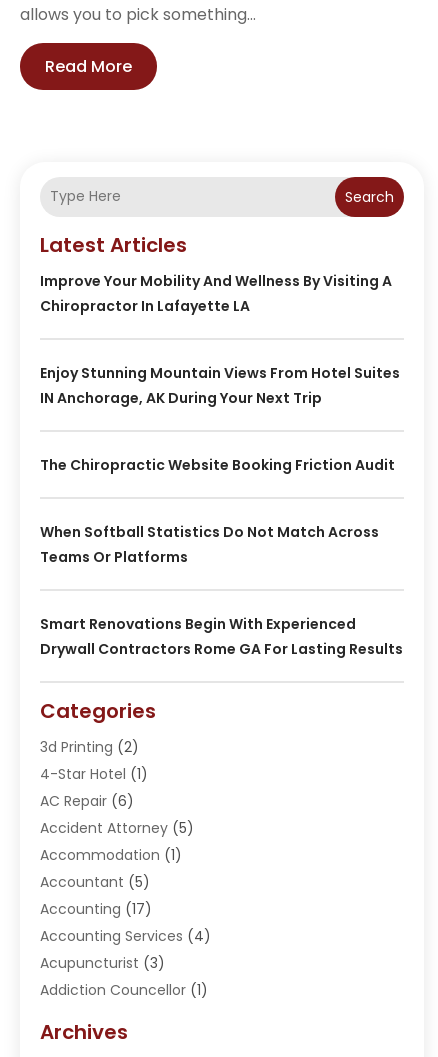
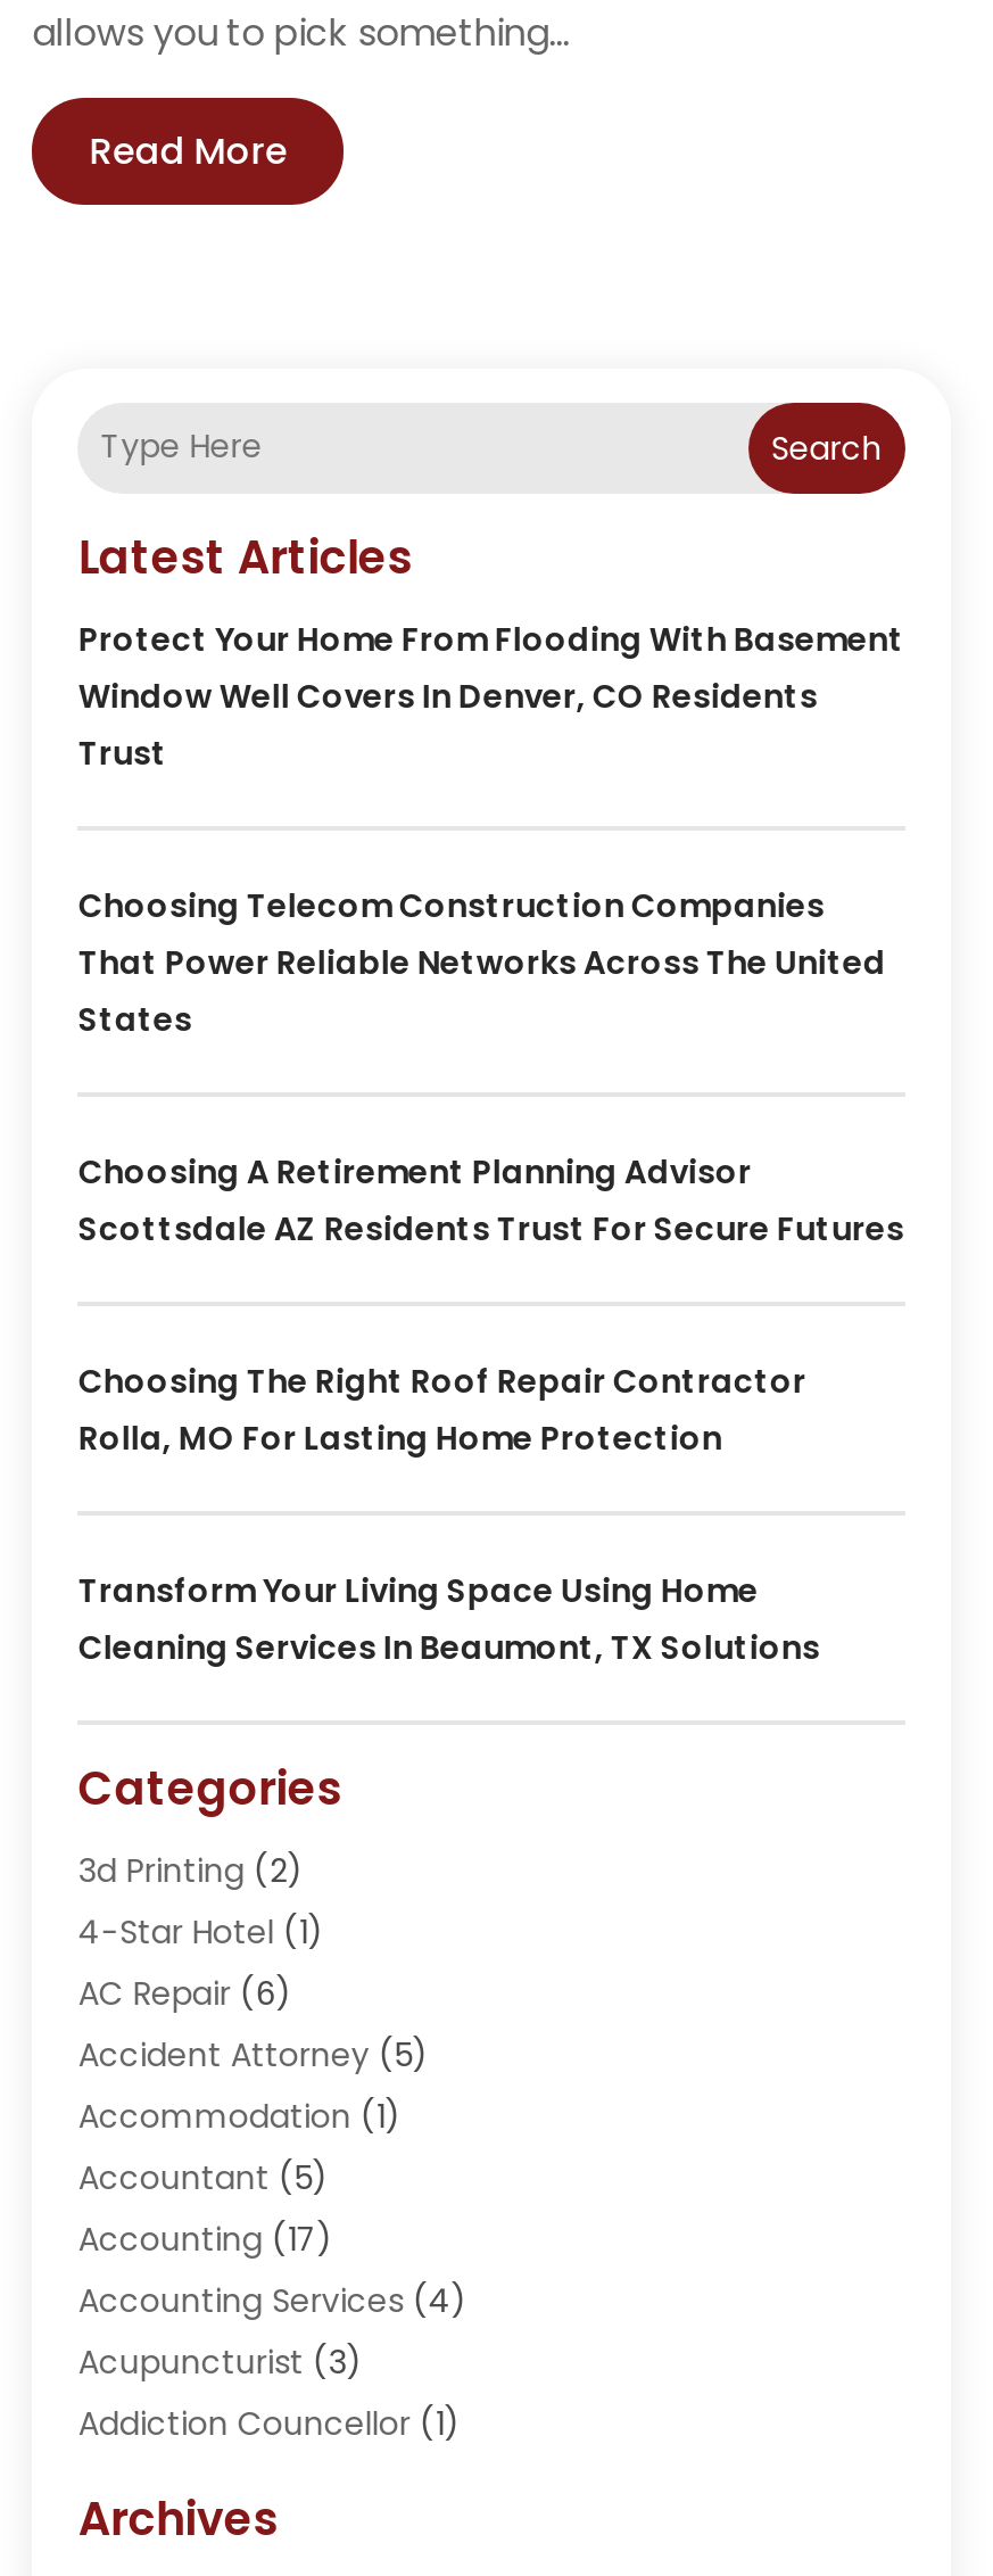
- Improve Your Mobility And Wellness By Visiting A
- Chiropractor In Lafayette LA
+ Protect Your Home From Flooding With Basement
+ Window Well Covers In Denver, CO Residents
+ Trust

- Enjoy Stunning Mountain Views From Hotel Suites
- IN Anchorage, AK During Your Next Trip
+ Choosing Telecom Construction Companies
+ That Power Reliable Networks Across The United
+ States

- The Chiropractic Website Booking Friction Audit
+ Choosing A Retirement Planning Advisor
+ Scottsdale AZ Residents Trust For Secure Futures

- When Softball Statistics Do Not Match Across
- Teams Or Platforms
+ Choosing The Right Roof Repair Contractor
+ Rolla, MO For Lasting Home Protection

- Smart Renovations Begin With Experienced
- Drywall Contractors Rome GA For Lasting Results
+ Transform Your Living Space Using Home
+ Cleaning Services In Beaumont, TX Solutions
